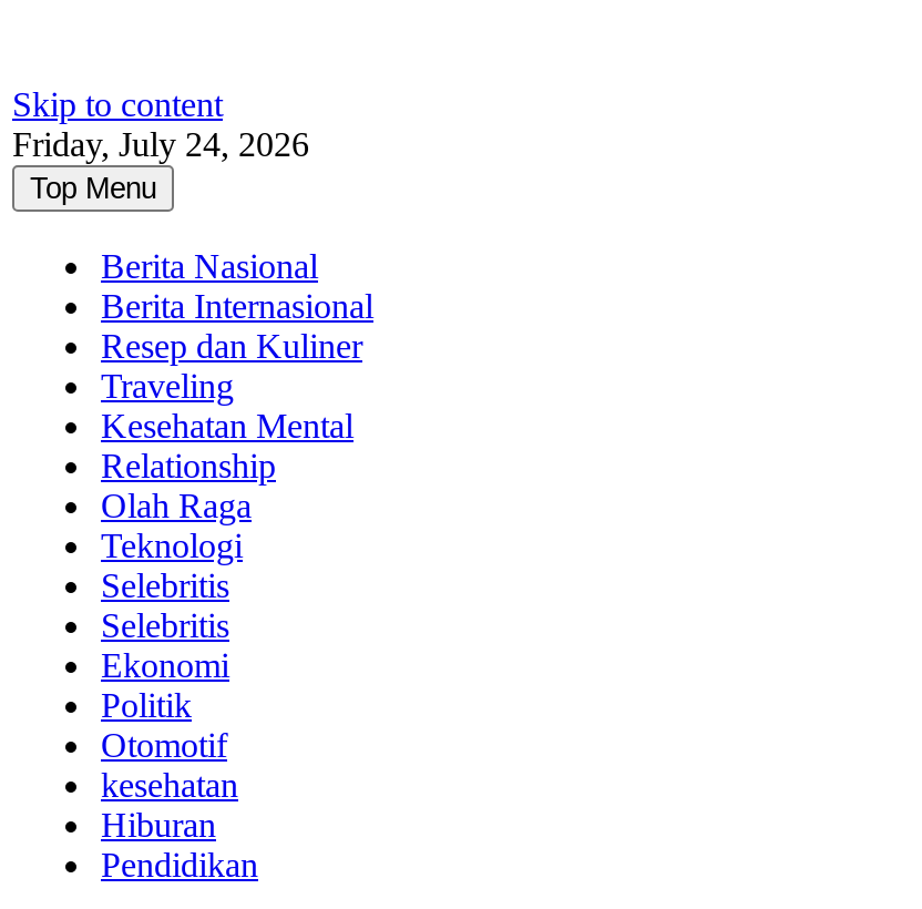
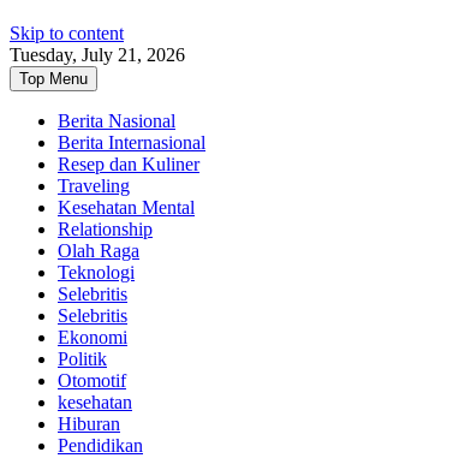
- Friday, July 24, 2026
+ Tuesday, July 21, 2026
